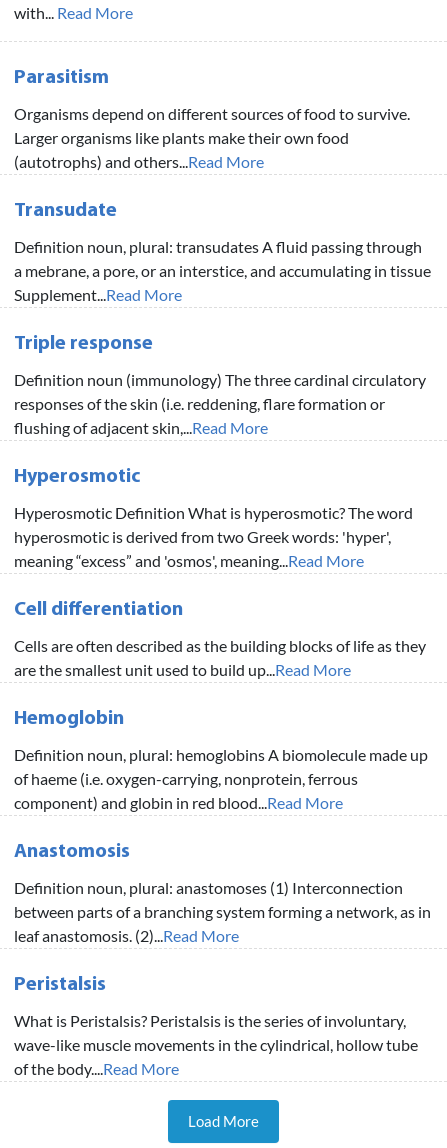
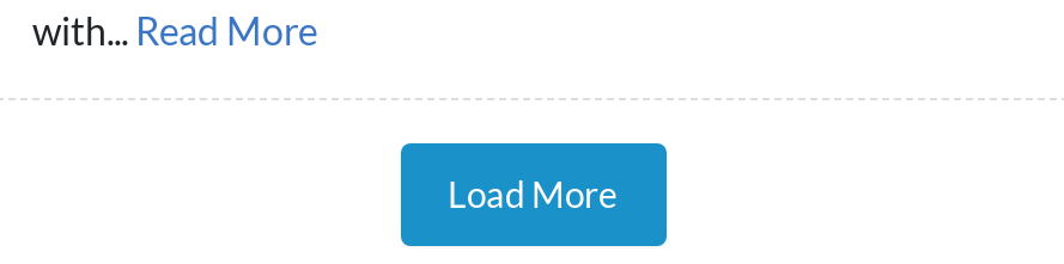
- Parasitism
- Organisms depend on different sources of food to survive.
- Larger organisms like plants make their own food
- (autotrophs) and others...Read More
- Transudate
- Definition noun, plural: transudates A fluid passing through
- a mebrane, a pore, or an interstice, and accumulating in tissue
- Supplement...Read More
- Triple response
- Definition noun (immunology) The three cardinal circulatory
- responses of the skin (i.e. reddening, flare formation or
- flushing of adjacent skin,...Read More
- Hyperosmotic
- Hyperosmotic Definition What is hyperosmotic? The word
- hyperosmotic is derived from two Greek words: 'hyper',
- meaning “excess” and 'osmos', meaning...Read More
- Cell differentiation
- Cells are often described as the building blocks of life as they
- are the smallest unit used to build up...Read More
- Hemoglobin
- Definition noun, plural: hemoglobins A biomolecule made up
- of haeme (i.e. oxygen-carrying, nonprotein, ferrous
- component) and globin in red blood...Read More
- Anastomosis
- Definition noun, plural: anastomoses (1) Interconnection
- between parts of a branching system forming a network, as in
- leaf anastomosis. (2)...Read More
- Peristalsis
- What is Peristalsis? Peristalsis is the series of involuntary,
- wave-like muscle movements in the cylindrical, hollow tube
- of the body....Read More
